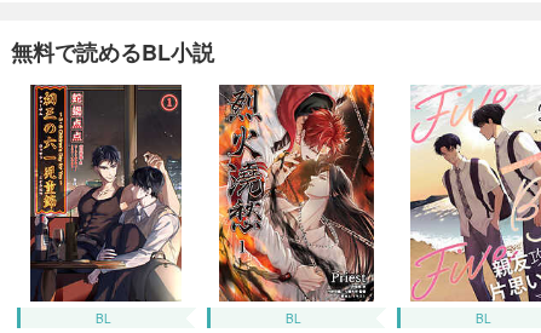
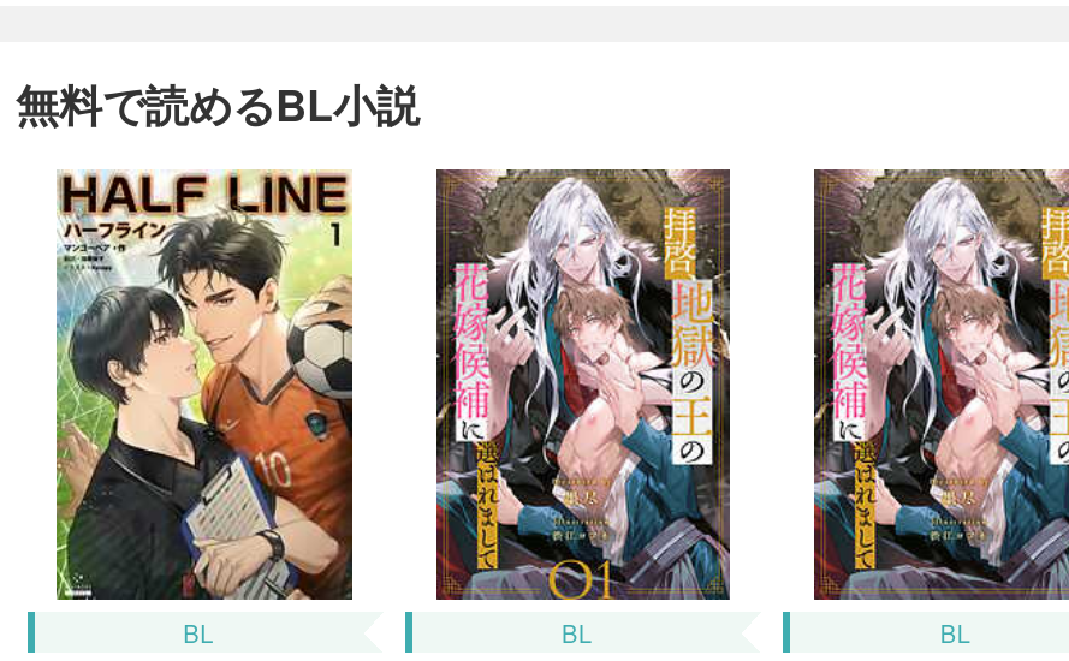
- [image]
+ [image]

- [image]
+ [image]

- [image]
+ [image]
